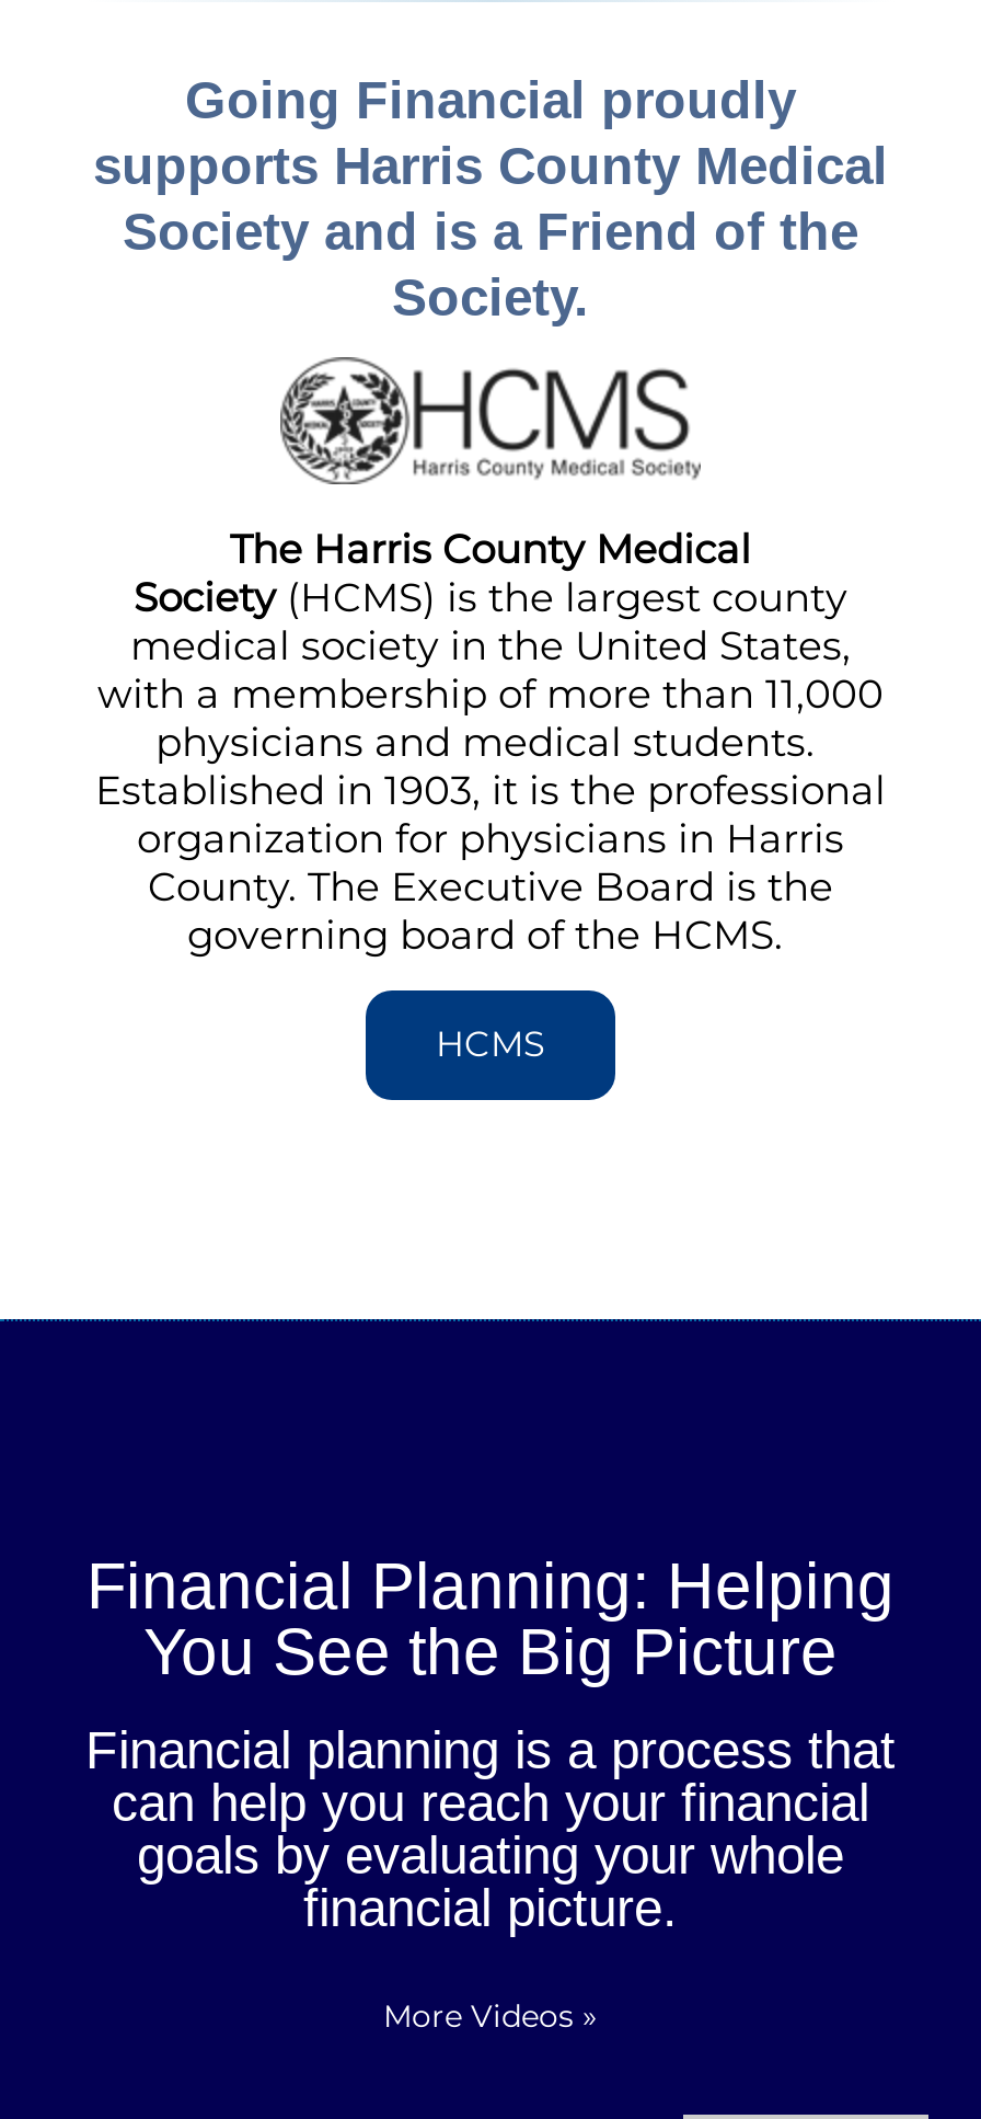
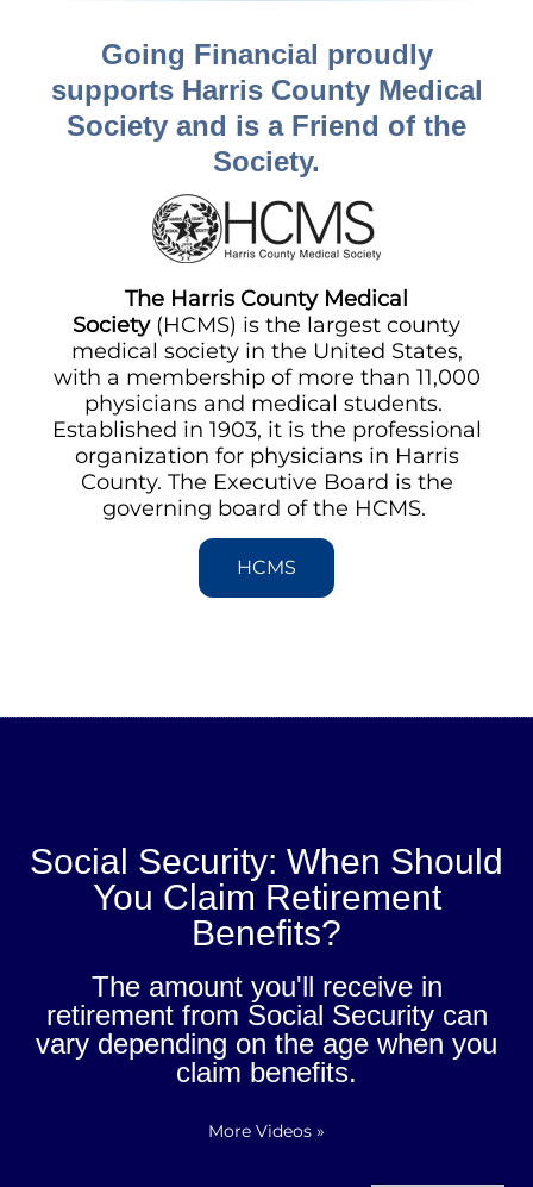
- Financial Planning: Helping
- You See the Big Picture
+ Social Security: When Should
+ You Claim Retirement
+ Benefits?

- Financial planning is a process that
- can help you reach your financial
- goals by evaluating your whole
- financial picture.
+ The amount you'll receive in
+ retirement from Social Security can
+ vary depending on the age when you
+ claim benefits.
